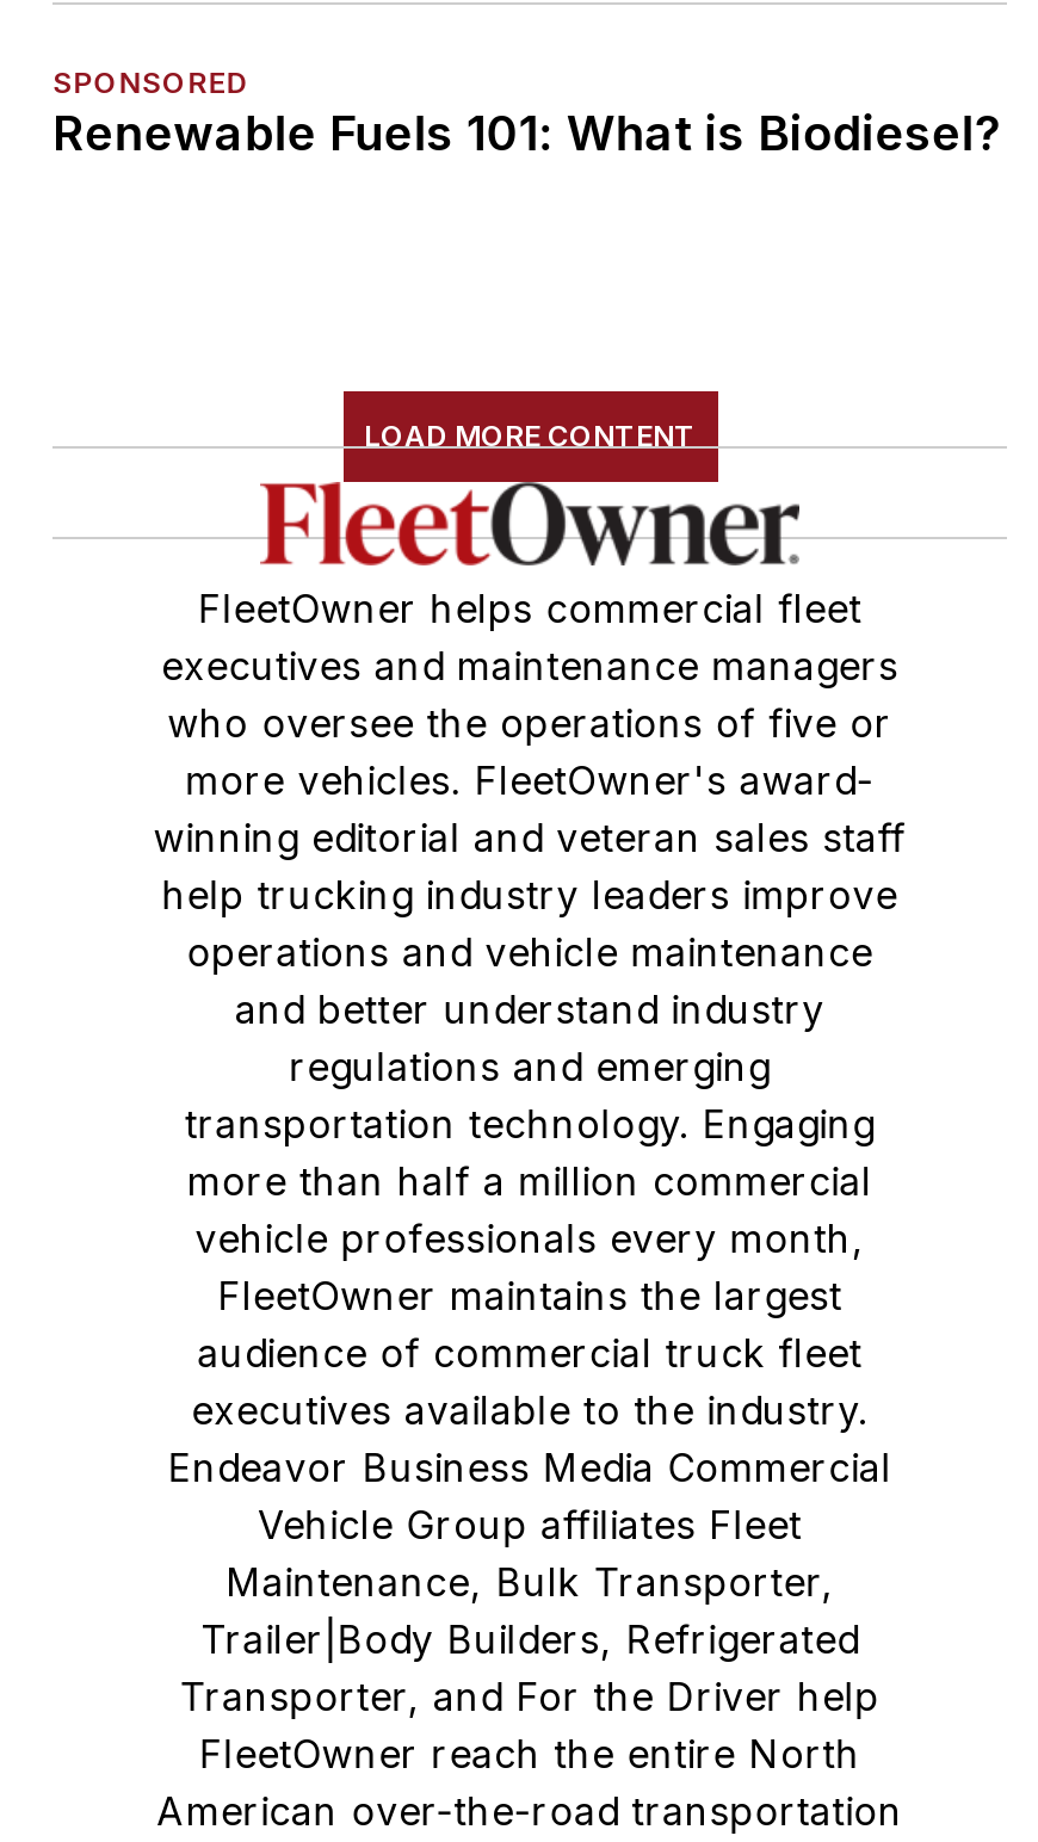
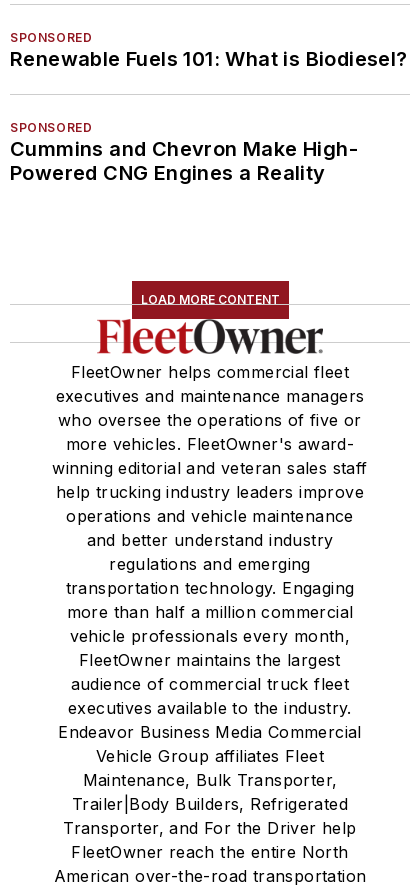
+ SPONSORED
+ Cummins and Chevron Make High-
+ Powered CNG Engines a Reality
